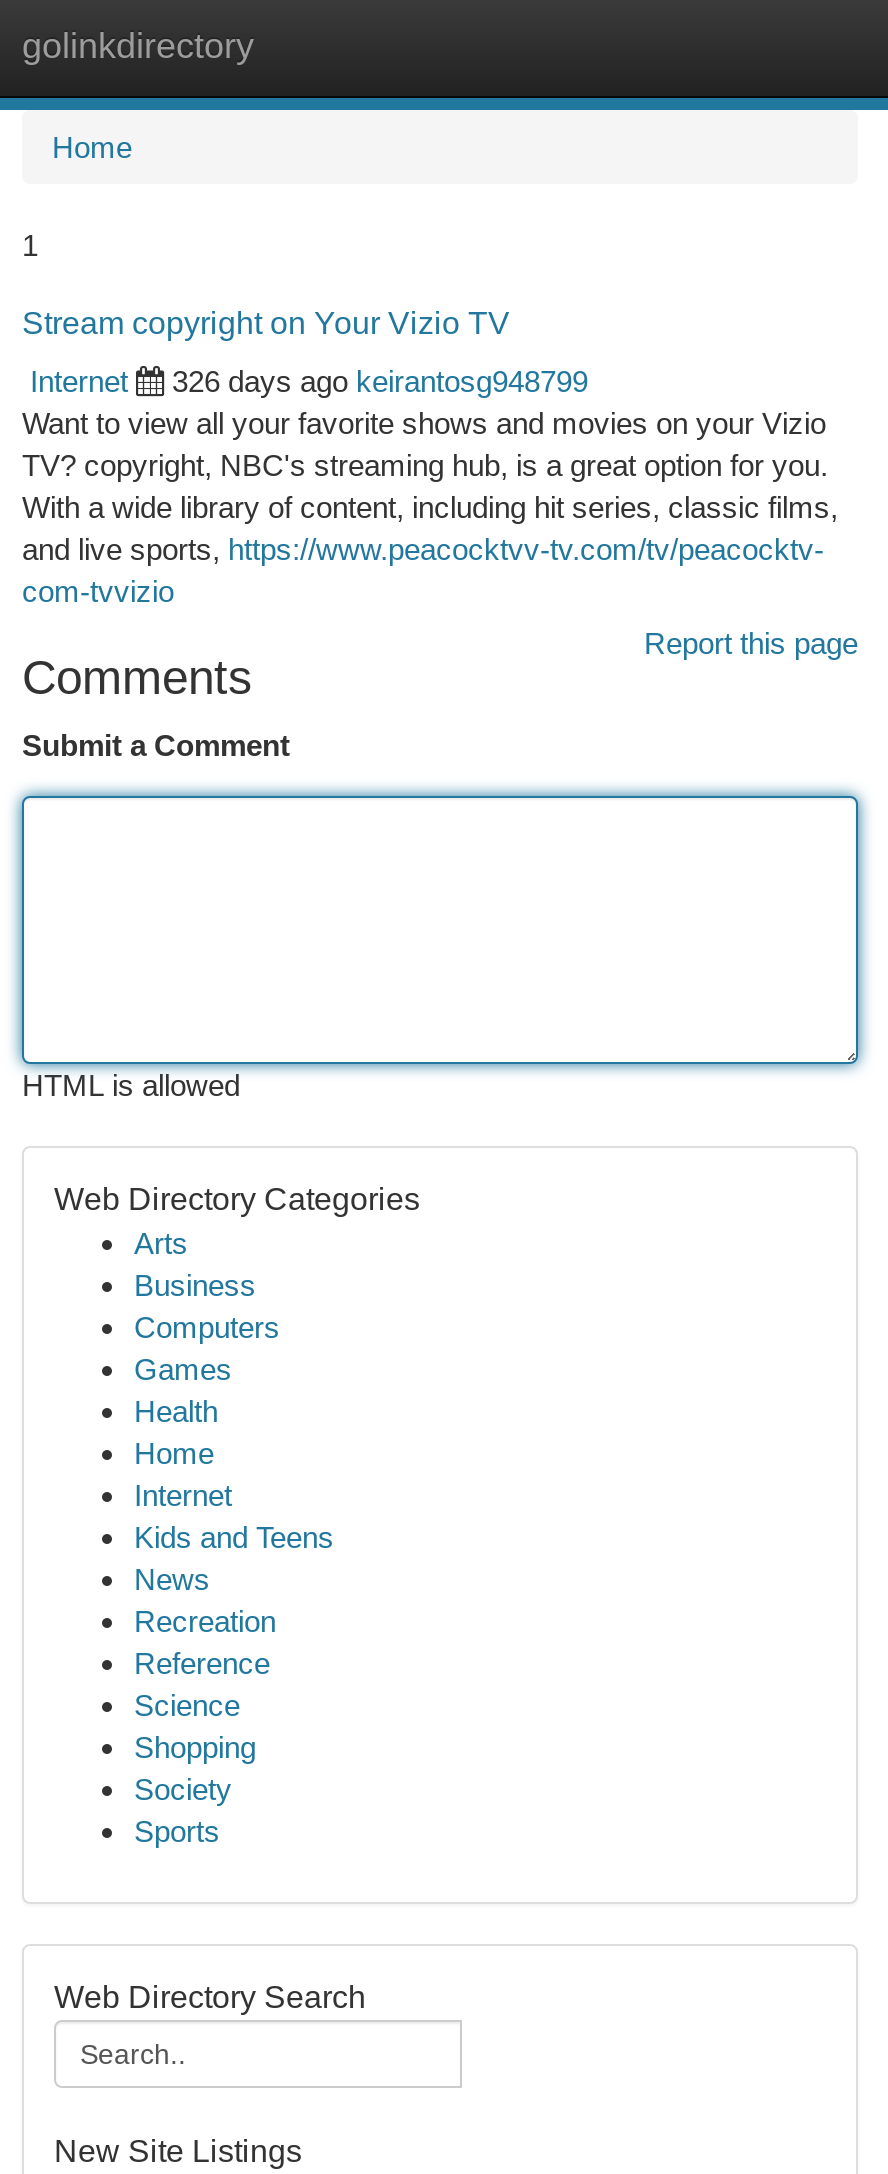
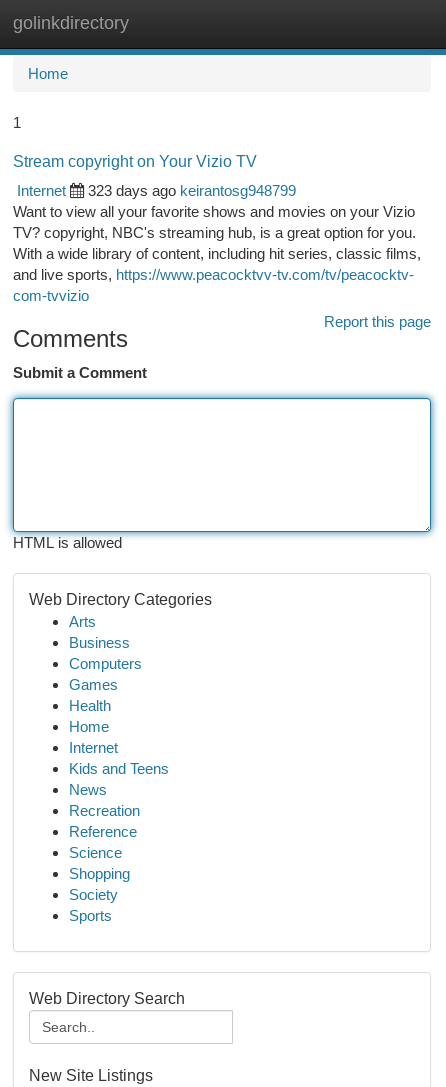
- 326 days ago keirantosg948799
+ 323 days ago keirantosg948799
